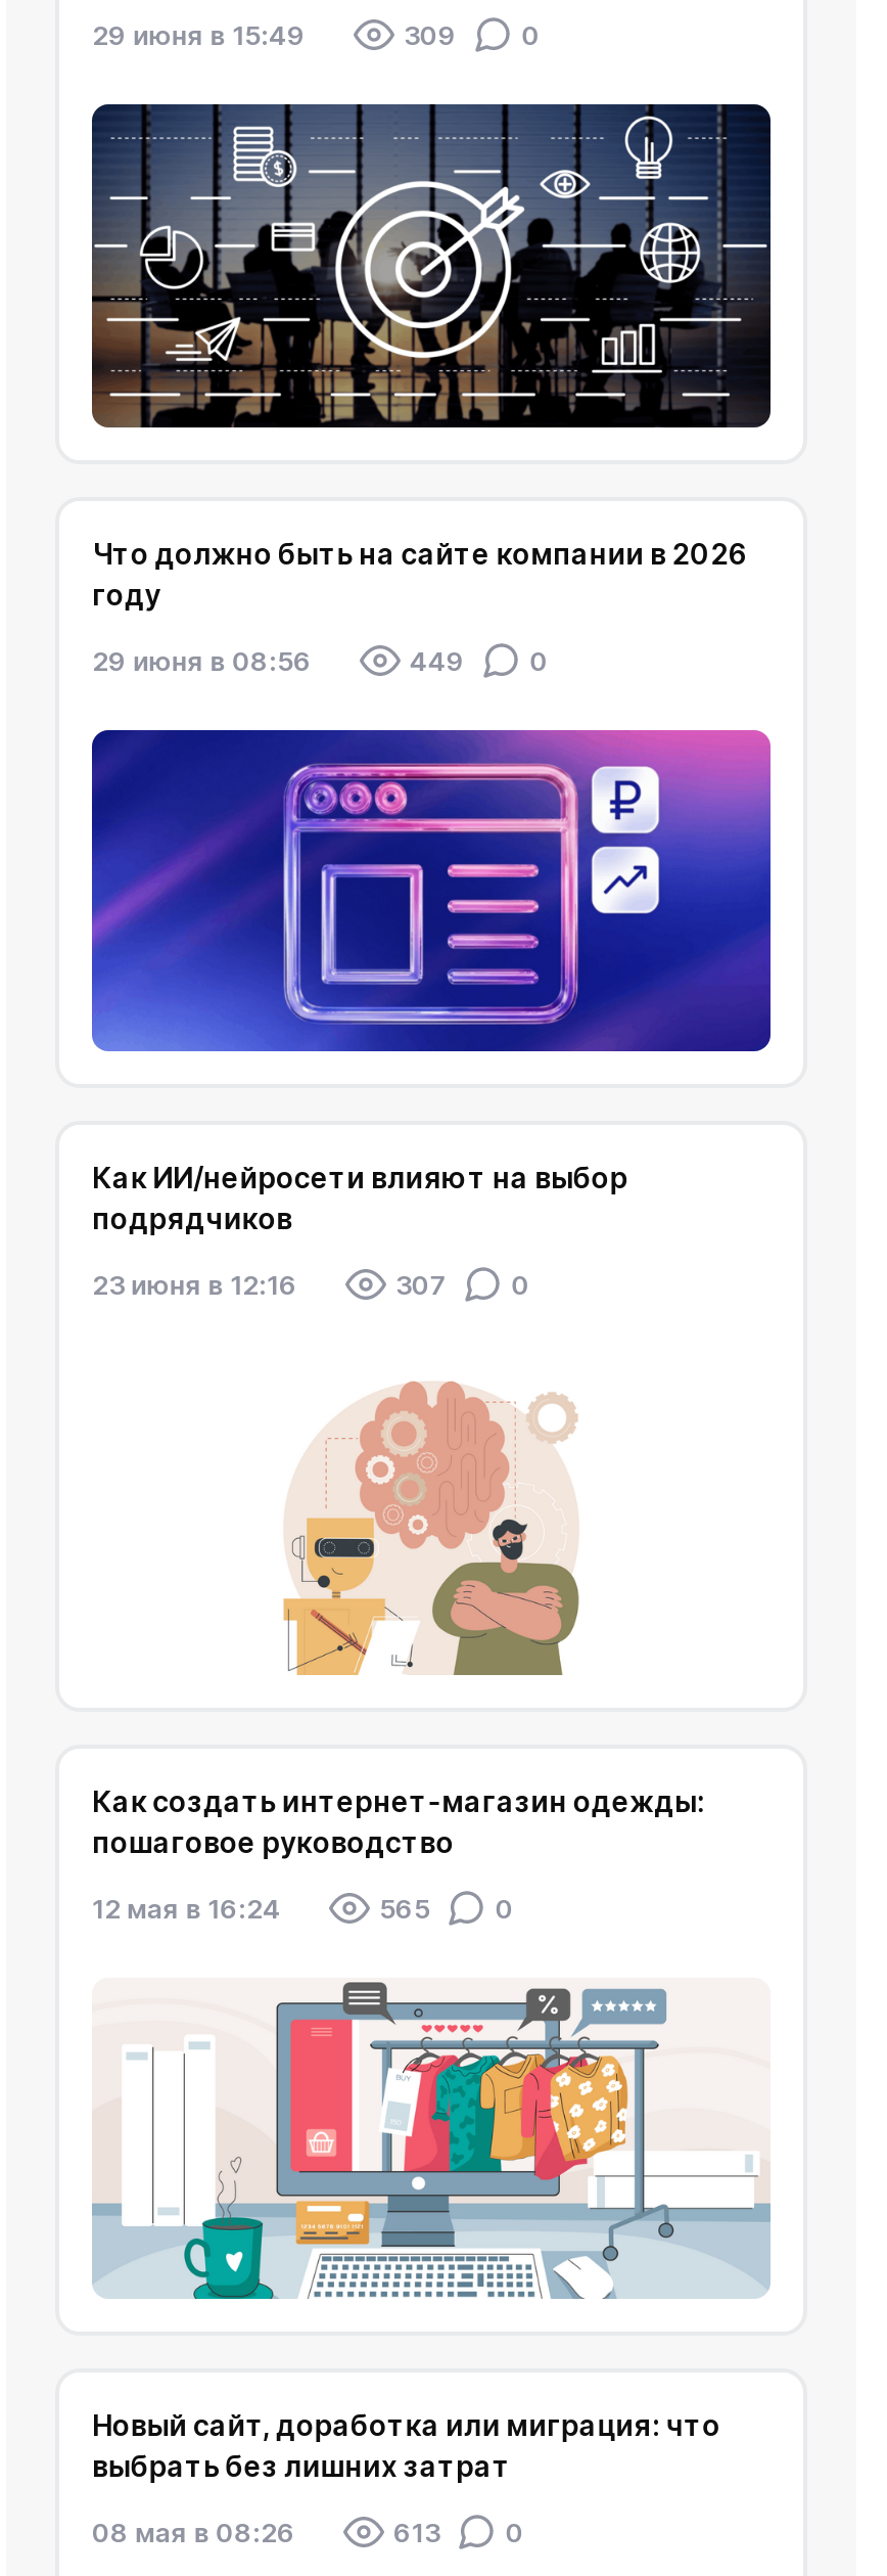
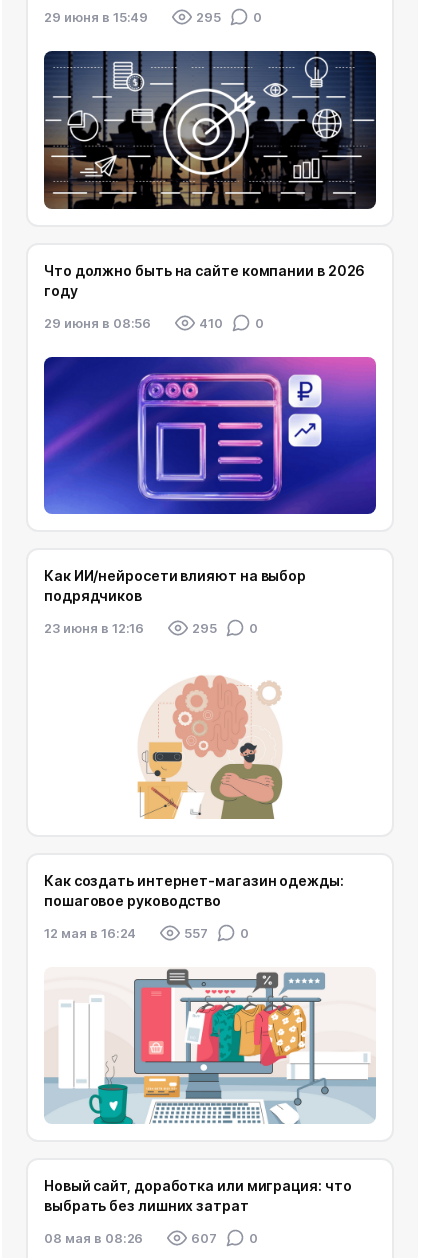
- 309 0
+ 295 0

- 449 0
+ 410 0

- 307 0
+ 295 0

- 565 0
+ 557 0

- 613 0
+ 607 0
